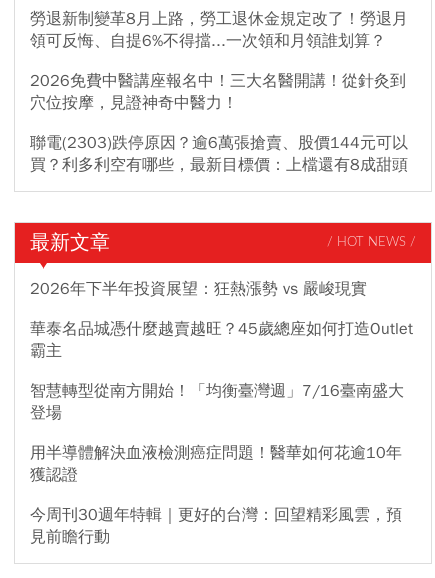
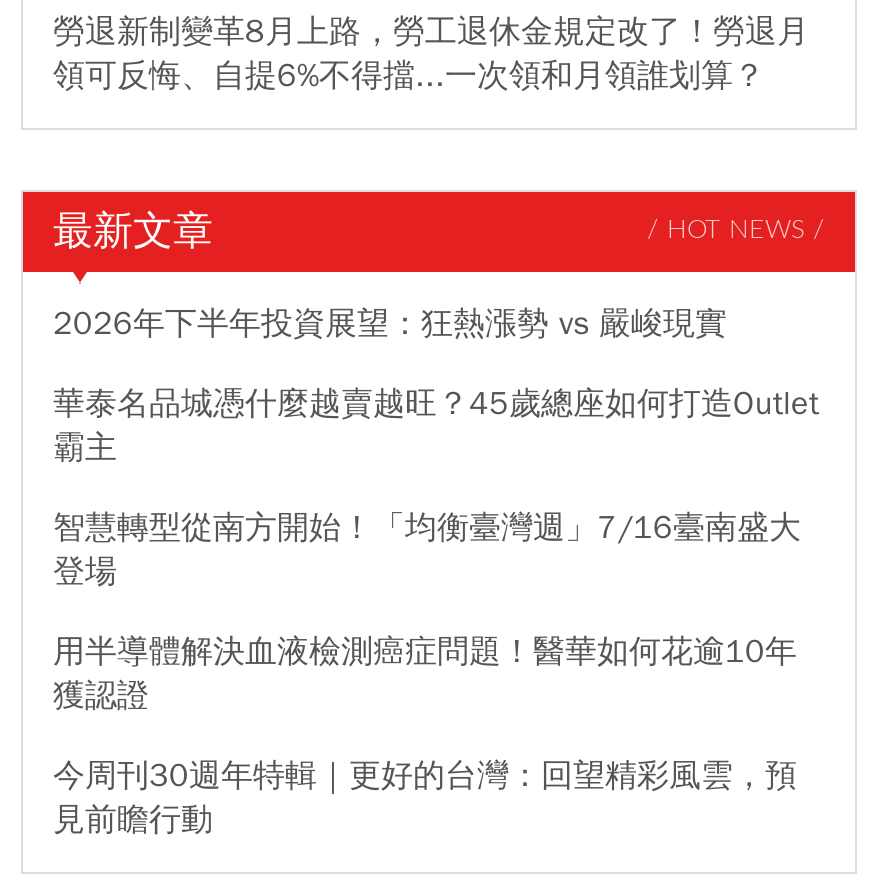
- 2026免費中醫講座報名中！三大名醫開講！從針灸到
- 穴位按摩，見證神奇中醫力！
- 聯電(2303)跌停原因？逾6萬張搶賣、股價144元可以
- 買？利多利空有哪些，最新目標價：上檔還有8成甜頭
